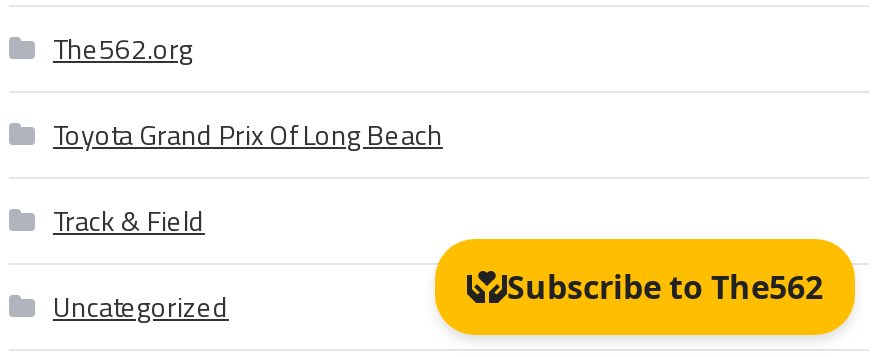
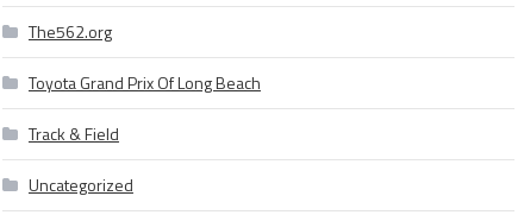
- [image]
